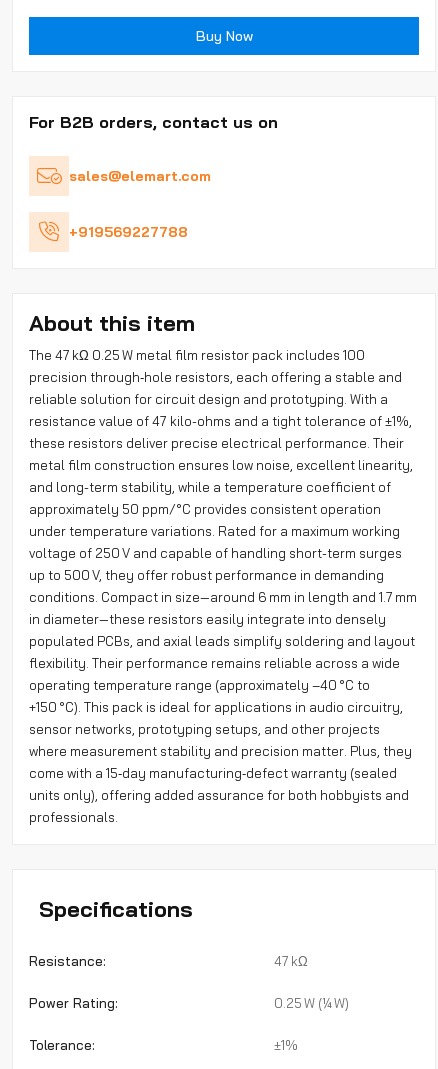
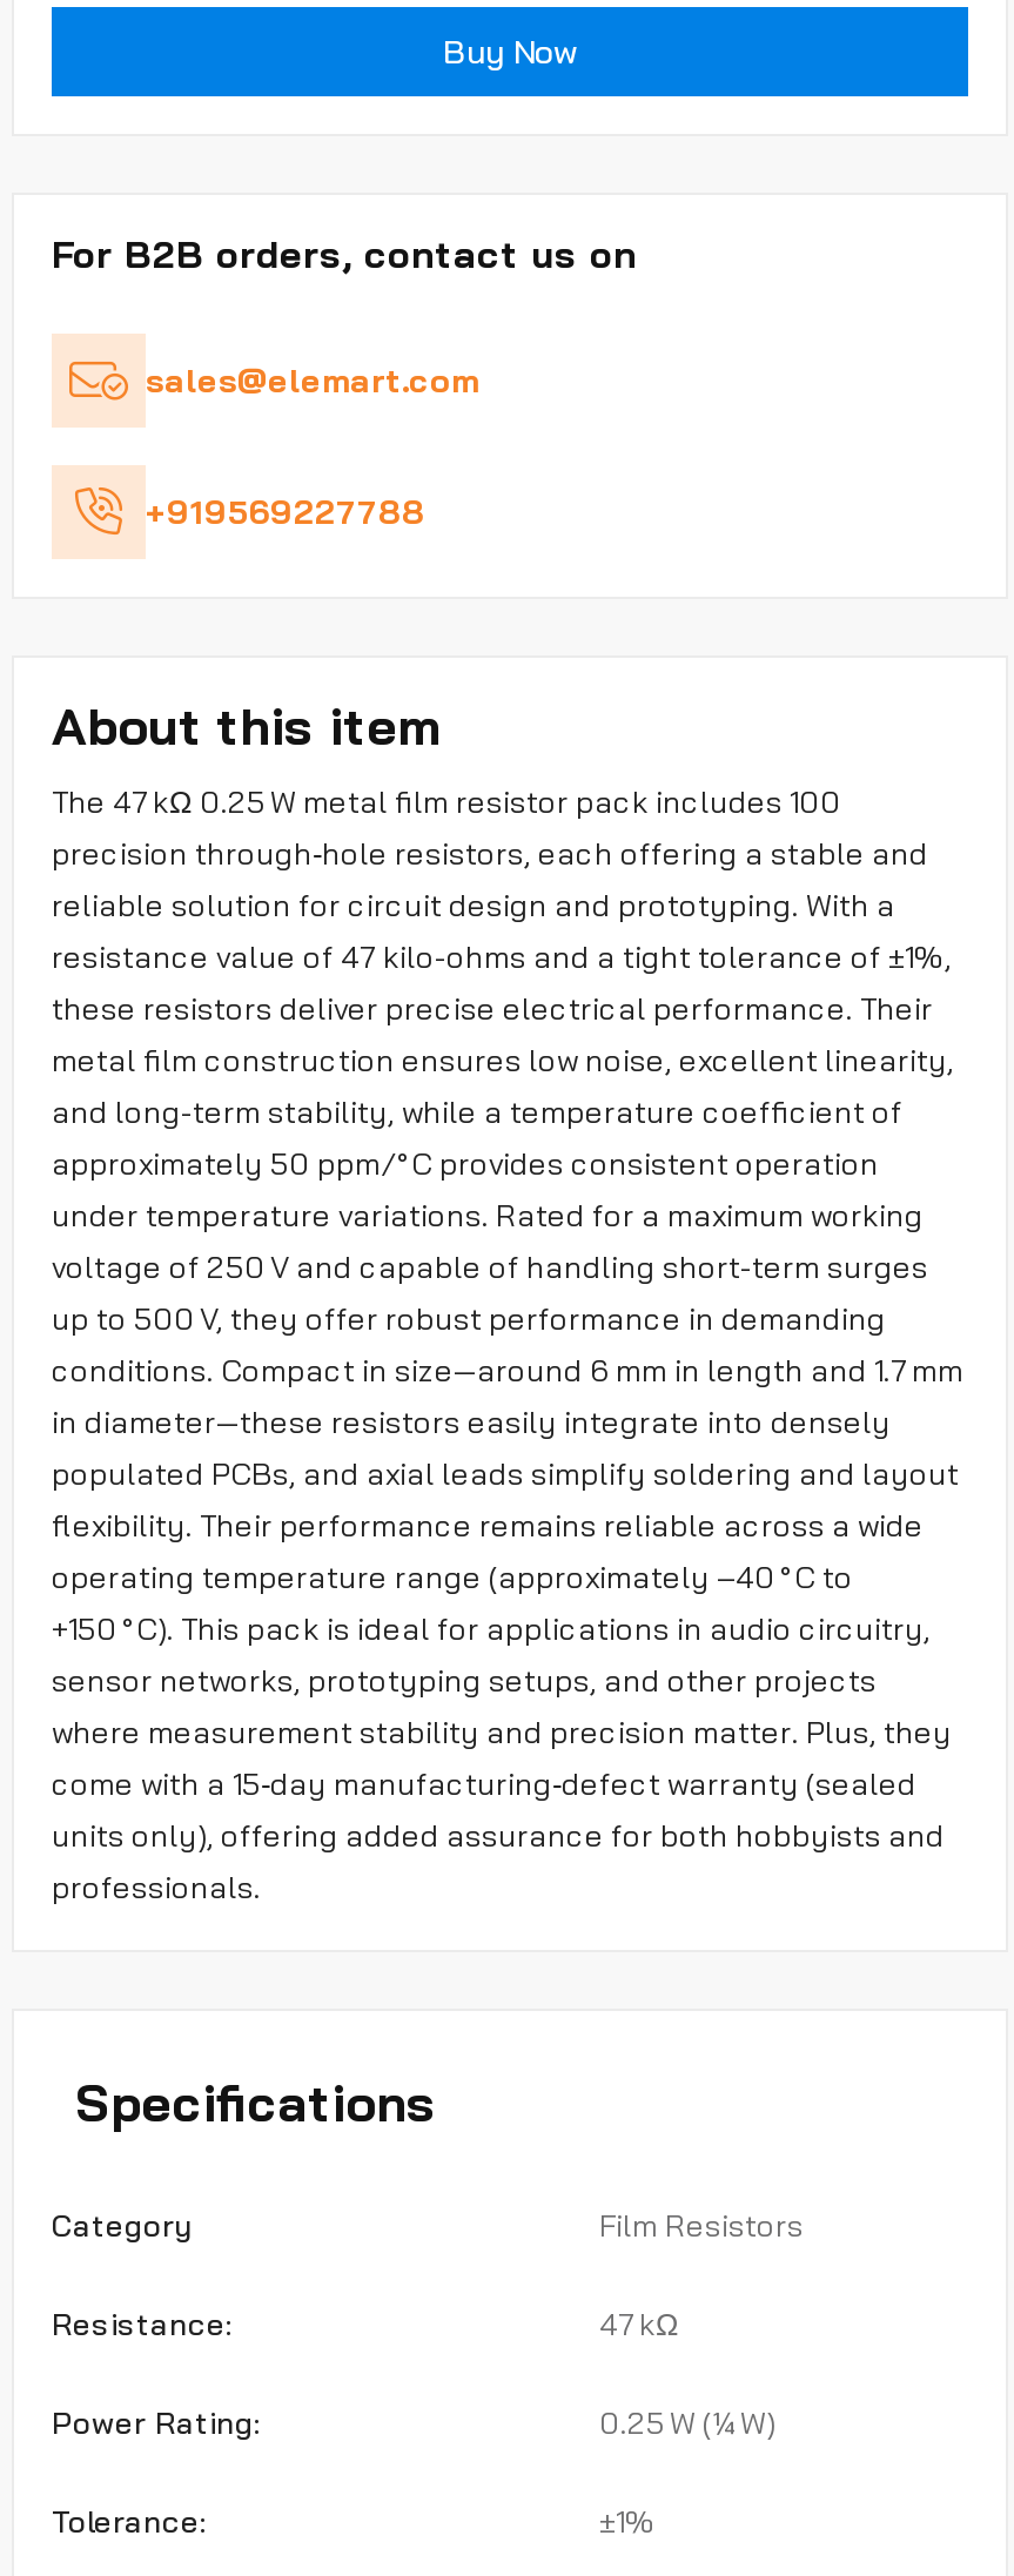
+ Category
+ Film Resistors
